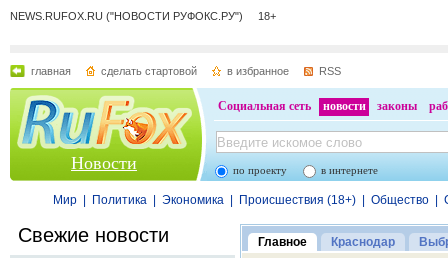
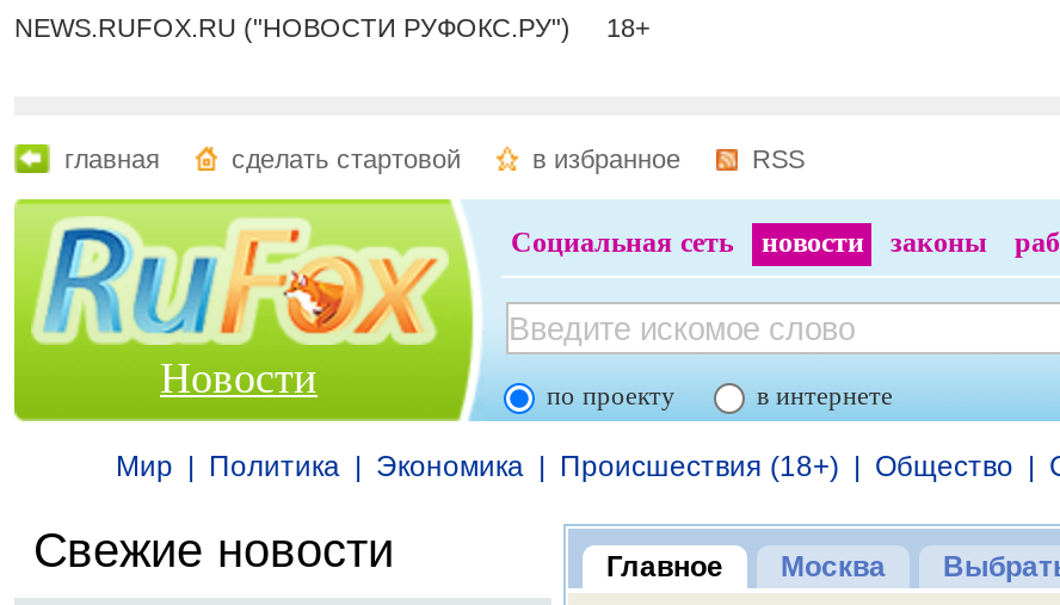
- Краснодар
+ Москва
